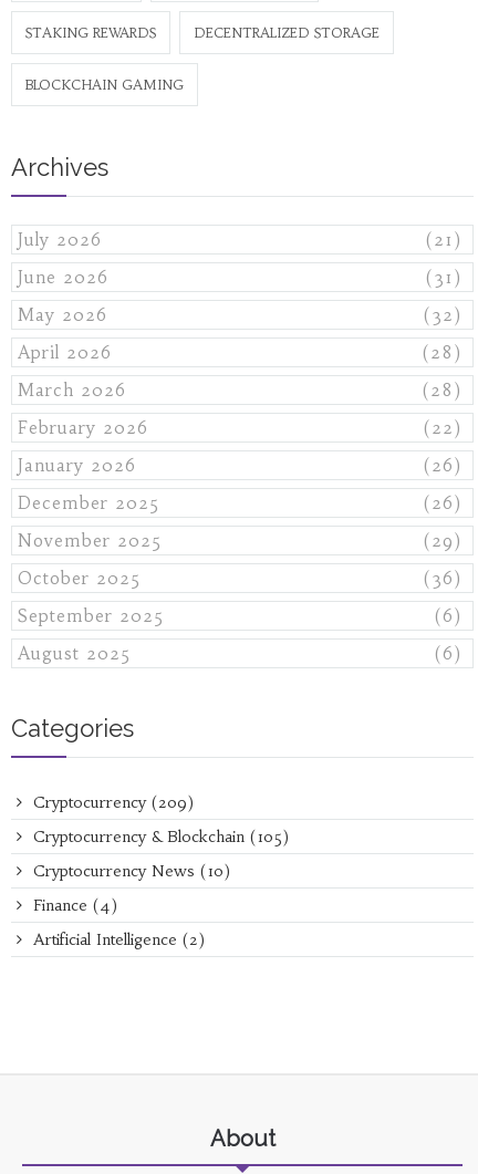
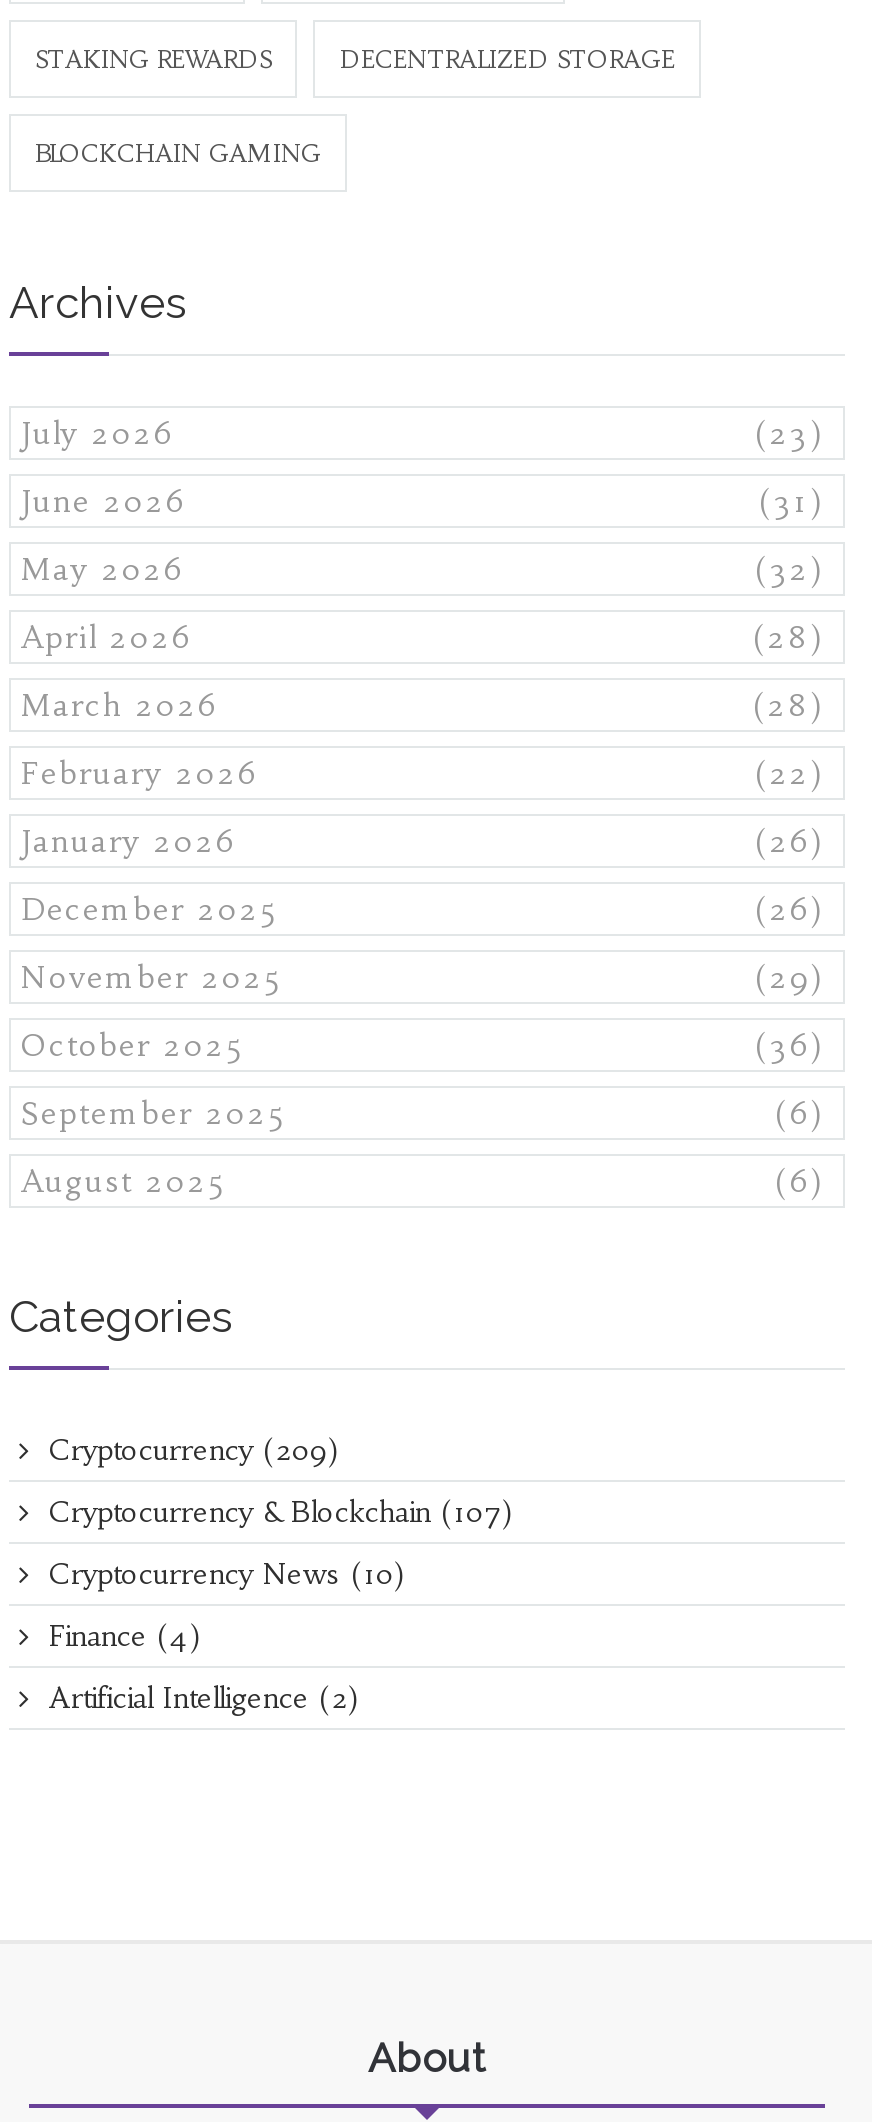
- (21)
+ (23)

- Cryptocurrency & Blockchain (105)
+ Cryptocurrency & Blockchain (107)
